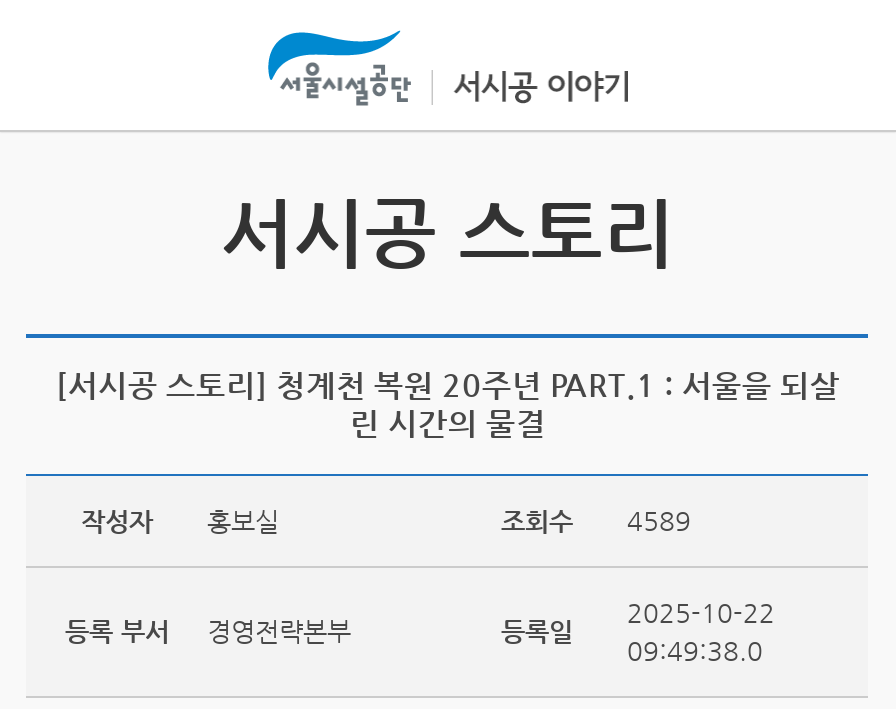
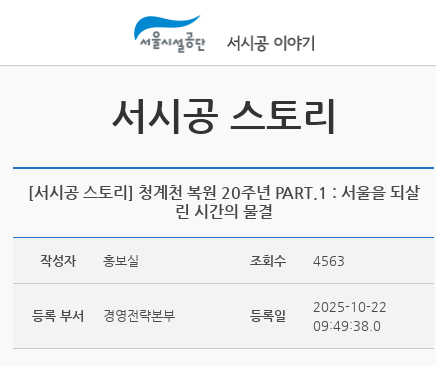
- 조회수 4589
+ 조회수 4563
